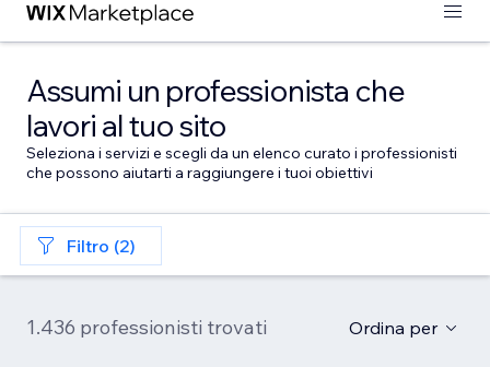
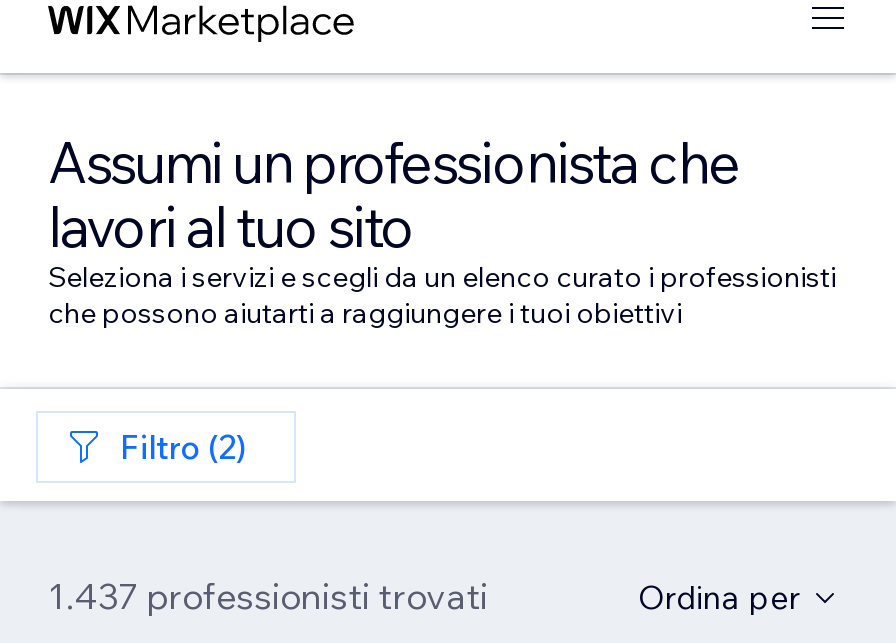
- 1.436 professionisti trovati
+ 1.437 professionisti trovati
